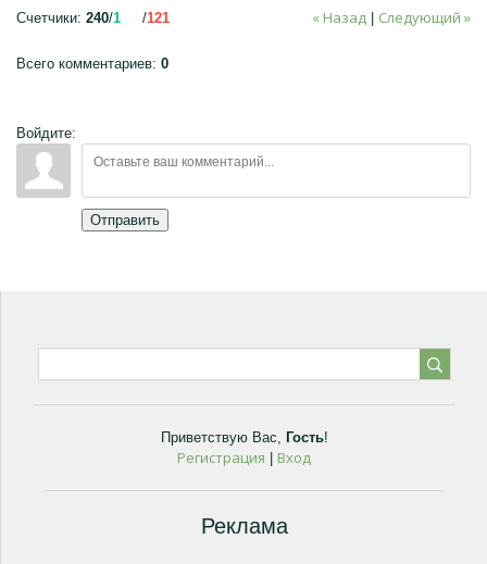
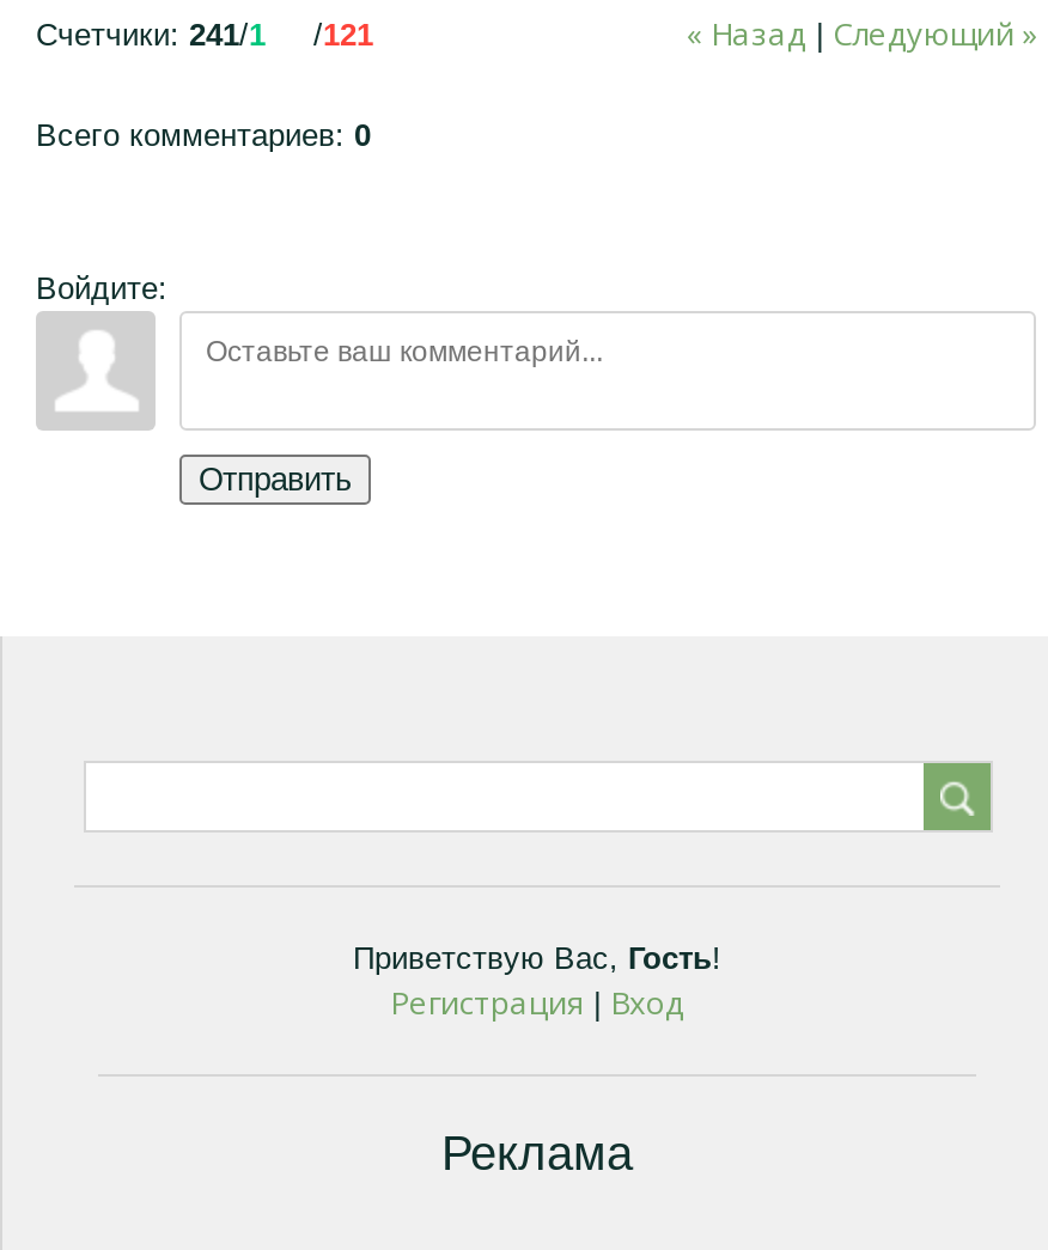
- Счетчики: 240/1 /121
+ Счетчики: 241/1 /121
